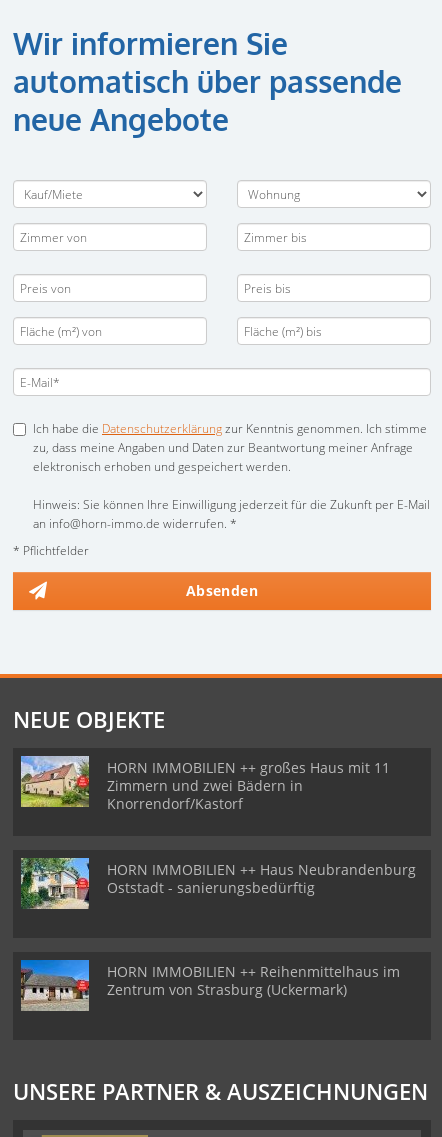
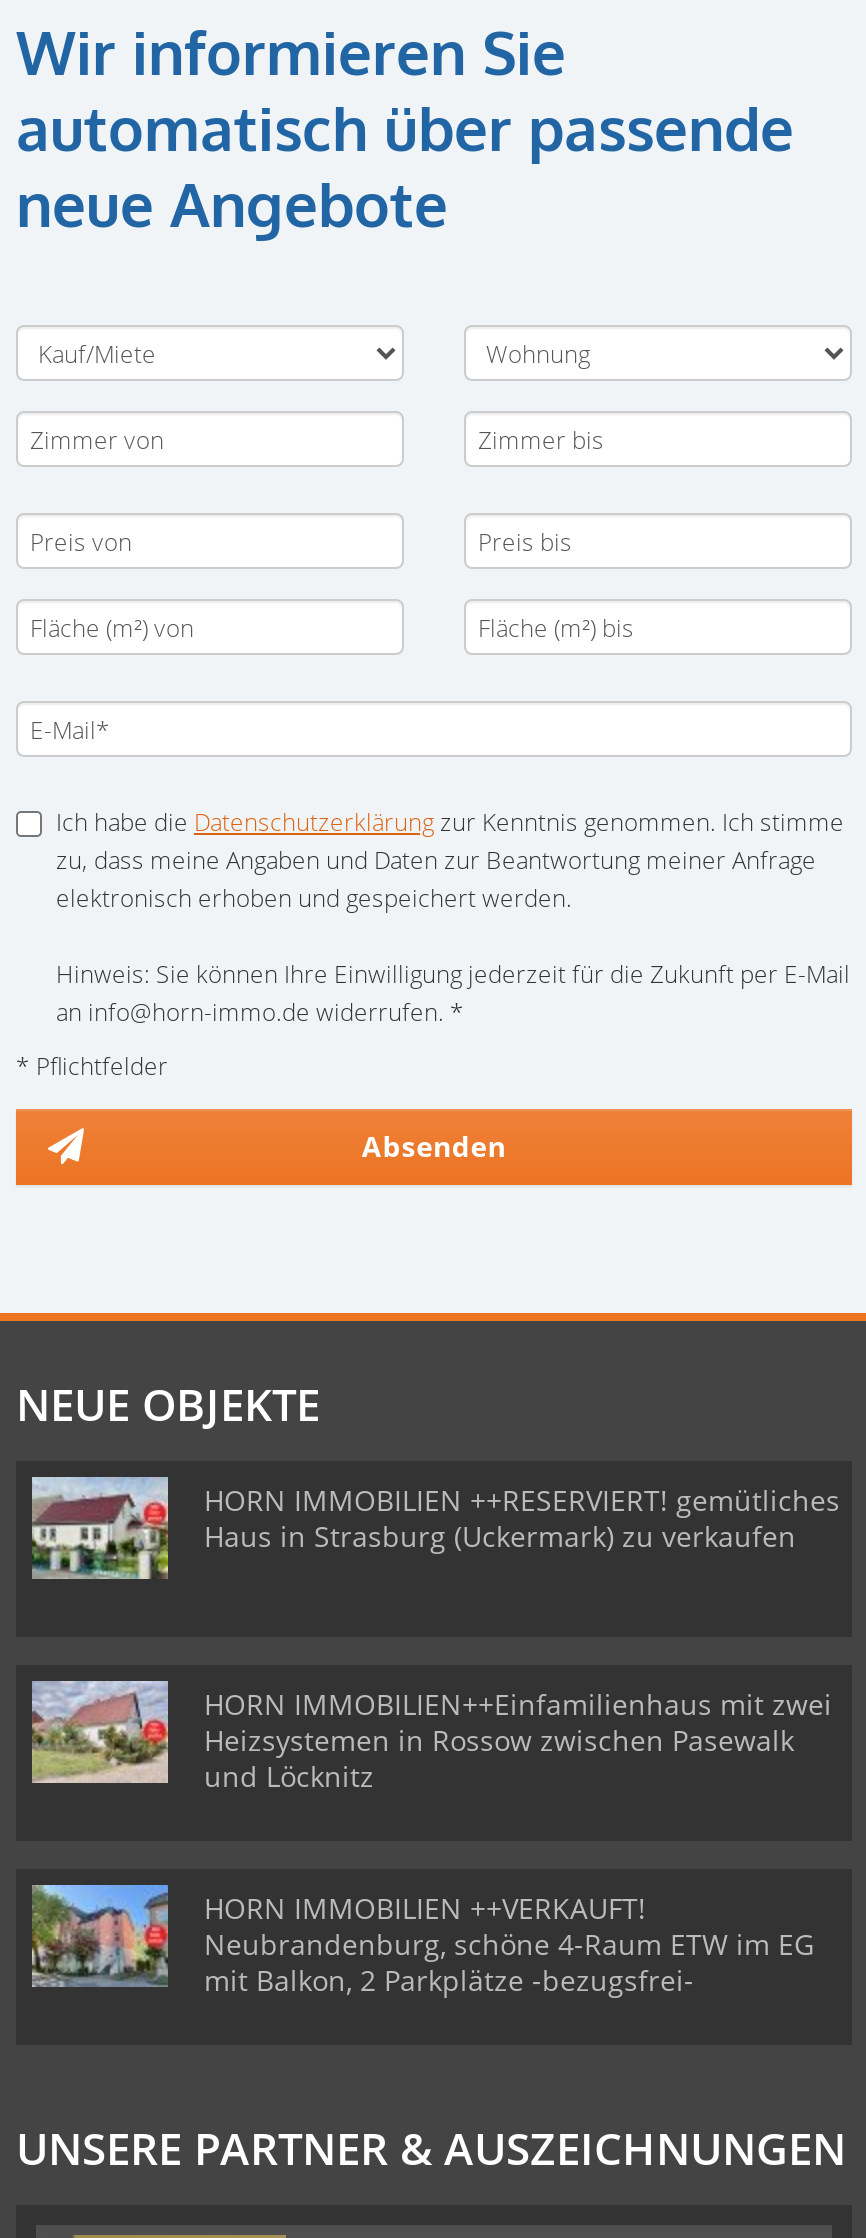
- [image]
- HORN IMMOBILIEN ++ großes Haus mit 11
- Zimmern und zwei Bädern in
- Knorrendorf/Kastorf
+ [image]
+ HORN IMMOBILIEN ++RESERVIERT! gemütliches
+ Haus in Strasburg (Uckermark) zu verkaufen

- [image]
- HORN IMMOBILIEN ++ Haus Neubrandenburg
- Oststadt - sanierungsbedürftig
+ [image]
+ HORN IMMOBILIEN++Einfamilienhaus mit zwei
+ Heizsystemen in Rossow zwischen Pasewalk
+ und Löcknitz

- [image]
- HORN IMMOBILIEN ++ Reihenmittelhaus im
- Zentrum von Strasburg (Uckermark)
+ [image]
+ HORN IMMOBILIEN ++VERKAUFT!
+ Neubrandenburg, schöne 4-Raum ETW im EG
+ mit Balkon, 2 Parkplätze -bezugsfrei-
